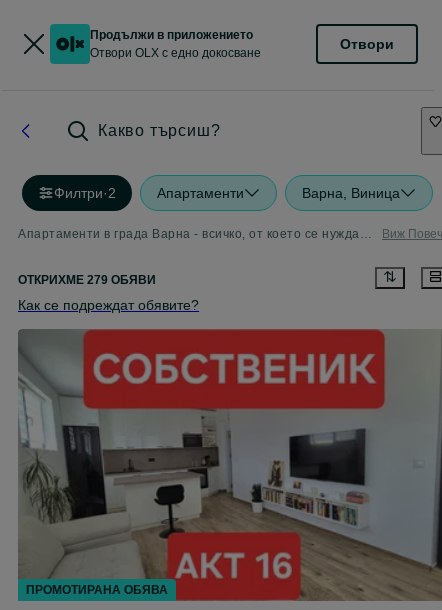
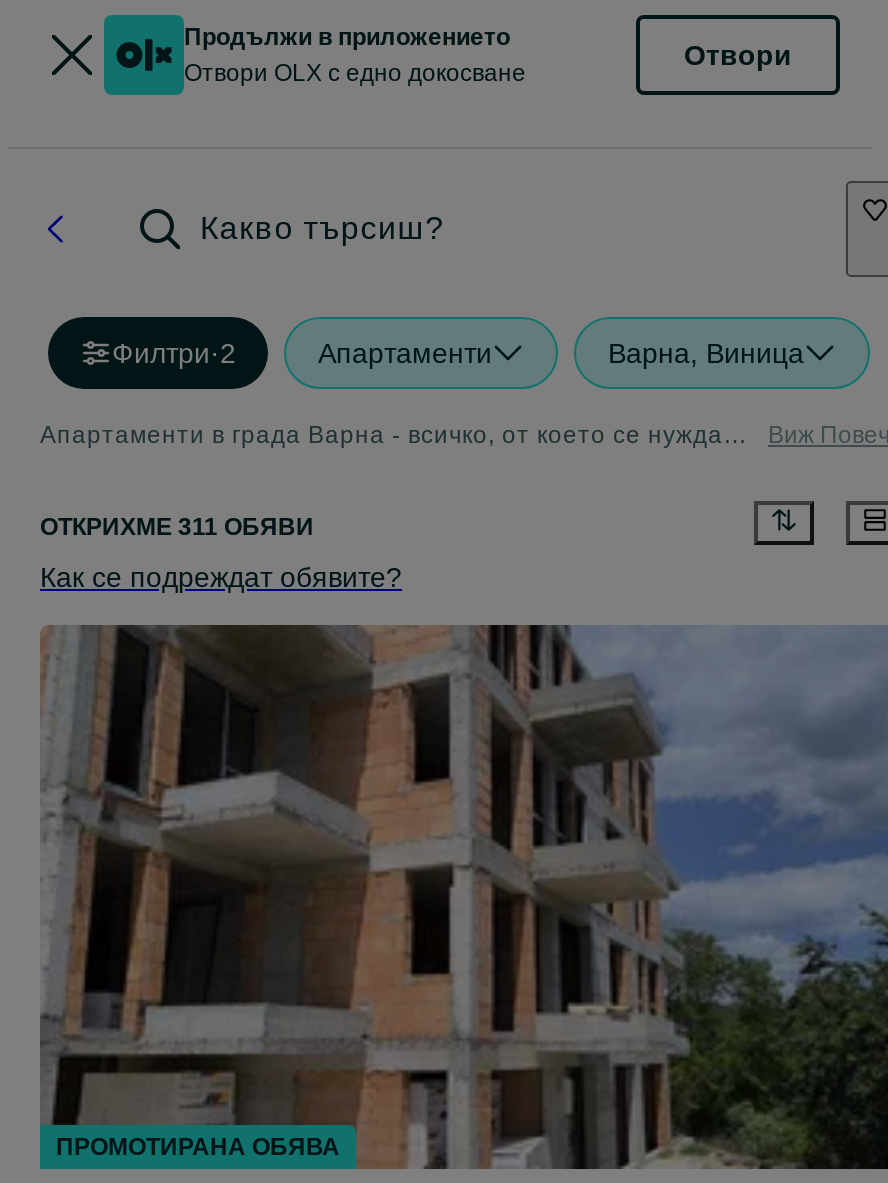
- ОТКРИХМЕ 279 ОБЯВИ
+ ОТКРИХМЕ 311 ОБЯВИ

- [image]
+ [image]
